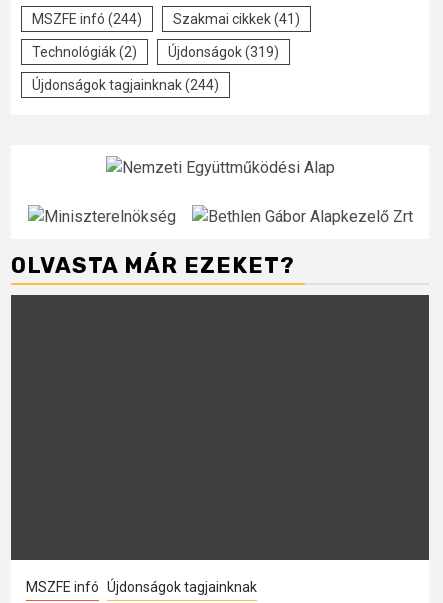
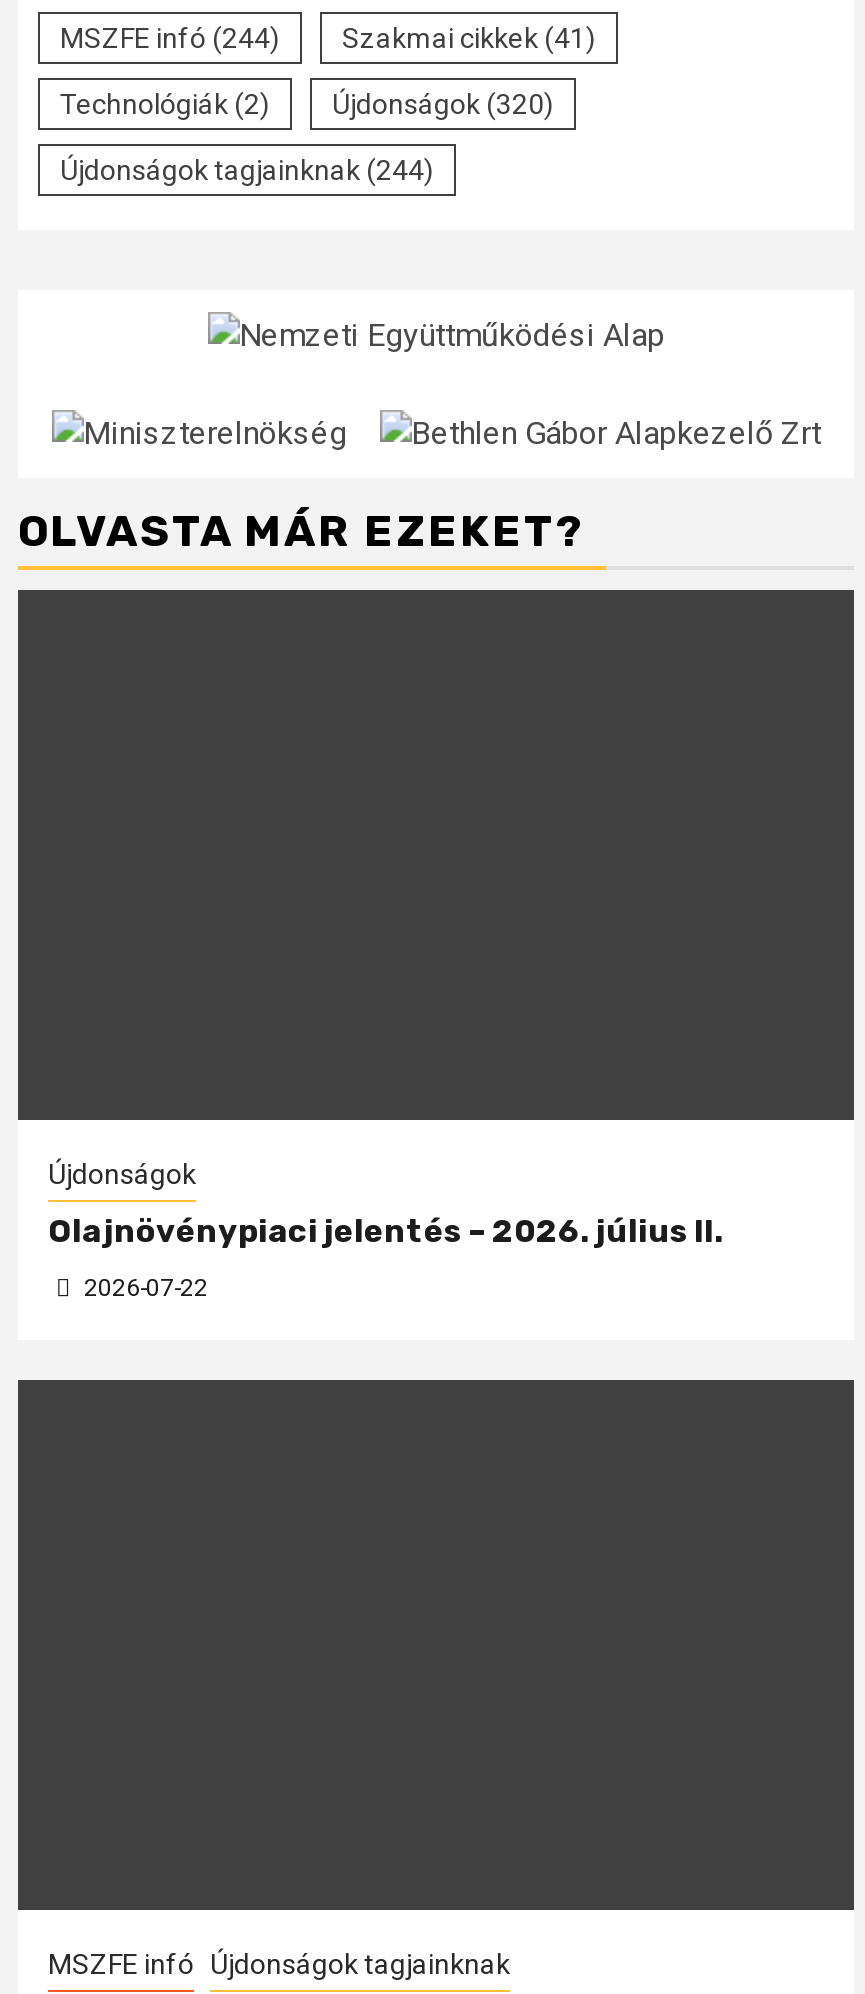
- Technológiák (2) Újdonságok (319)
+ Technológiák (2) Újdonságok (320)

+ Újdonságok
+ Olajnövénypiaci jelentés – 2026. július II.
+ 2026-07-22
